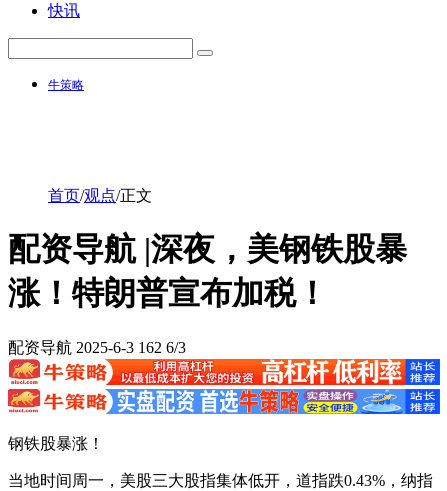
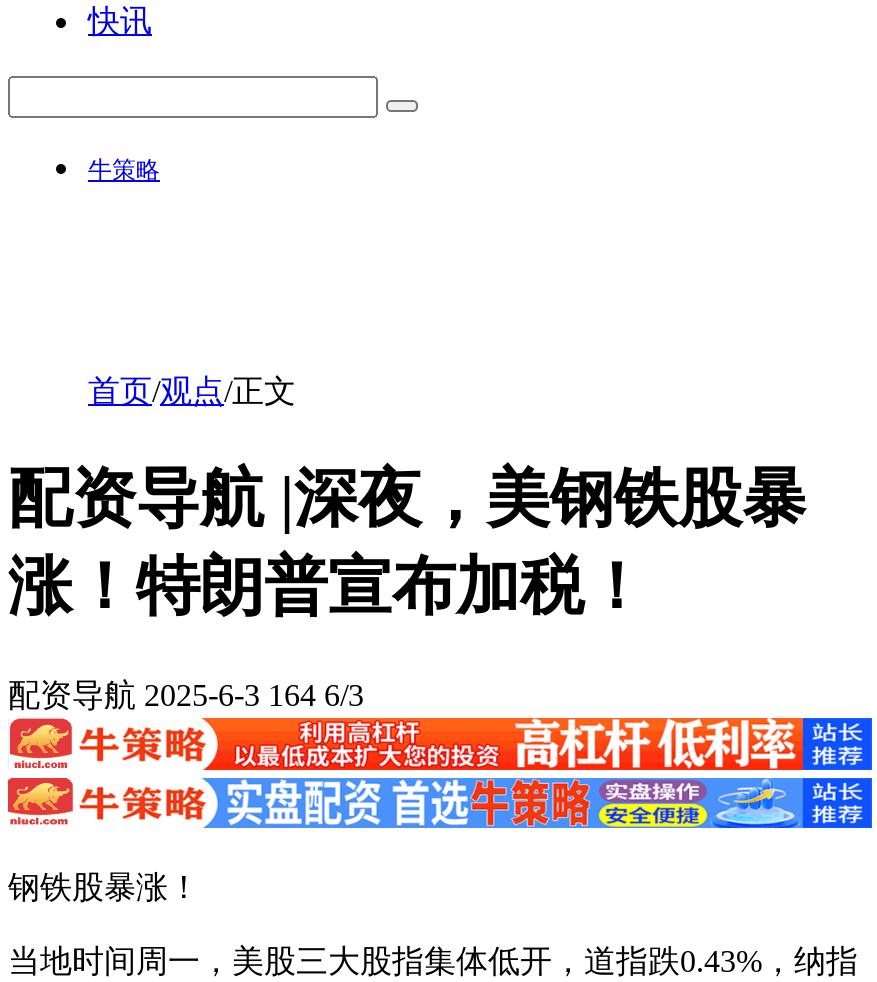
- 配资导航 2025-6-3 162 6/3
+ 配资导航 2025-6-3 164 6/3
